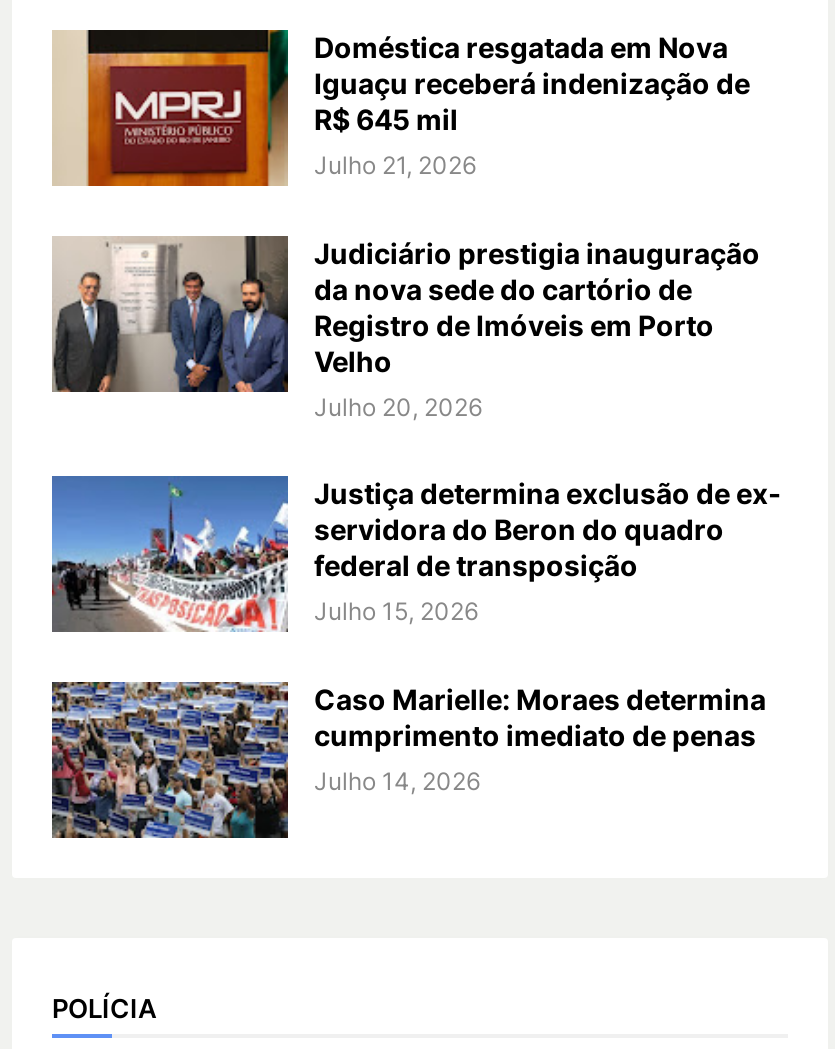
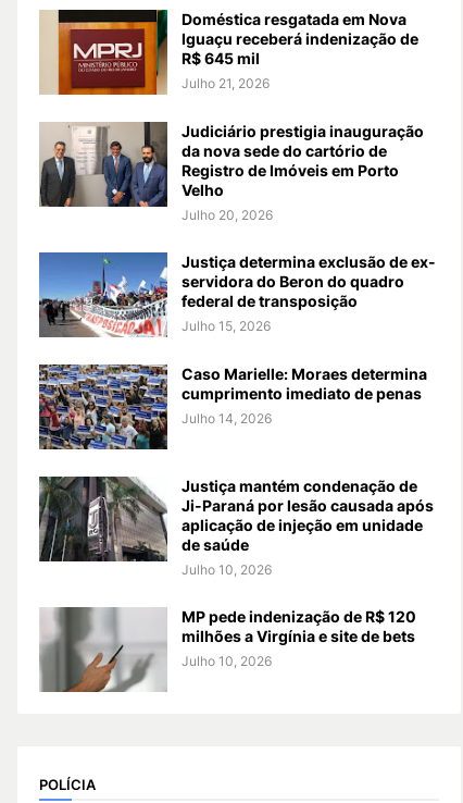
+ [image]
+ Justiça mantém condenação de
+ Ji-Paraná por lesão causada após
+ aplicação de injeção em unidade
+ de saúde
+ Julho 10, 2026
+ MP pede indenização de R$ 120
+ milhões a Virgínia e site de bets
+ Julho 10, 2026

+ [image]
